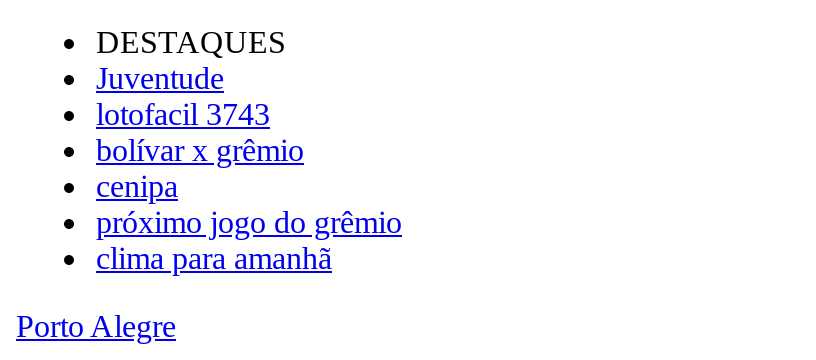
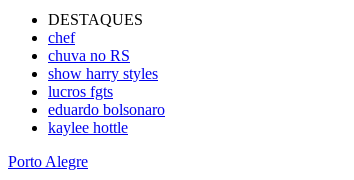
- Juventude
- lotofacil 3743
- bolívar x grêmio
- cenipa
- próximo jogo do grêmio
- clima para amanhã
+ chef
+ chuva no RS
+ show harry styles
+ lucros fgts
+ eduardo bolsonaro
+ kaylee hottle
